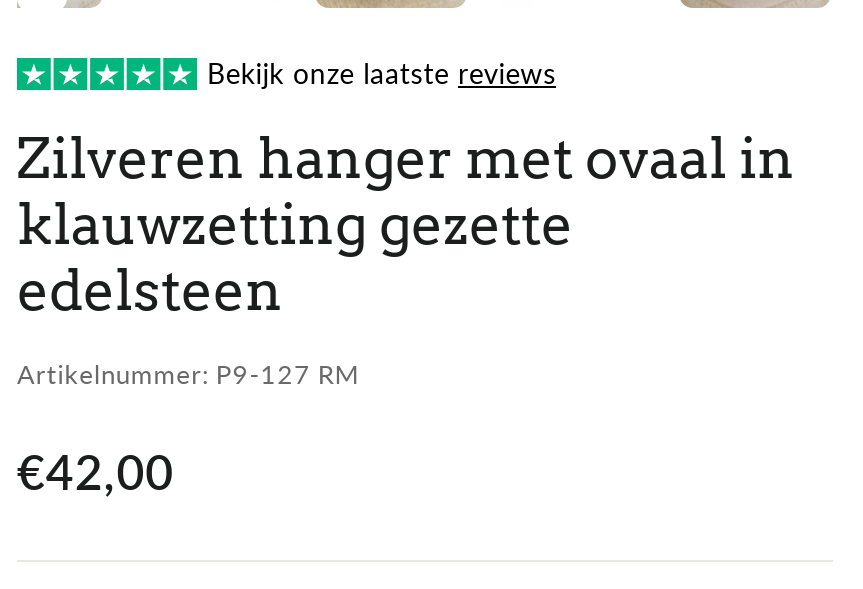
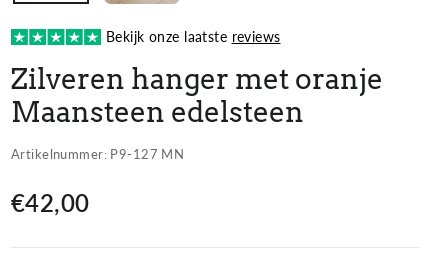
- Zilveren hanger met ovaal in
- klauwzetting gezette
- edelsteen
+ Zilveren hanger met oranje
+ Maansteen edelsteen

- Artikelnummer: P9-127 RM
+ Artikelnummer: P9-127 MN
